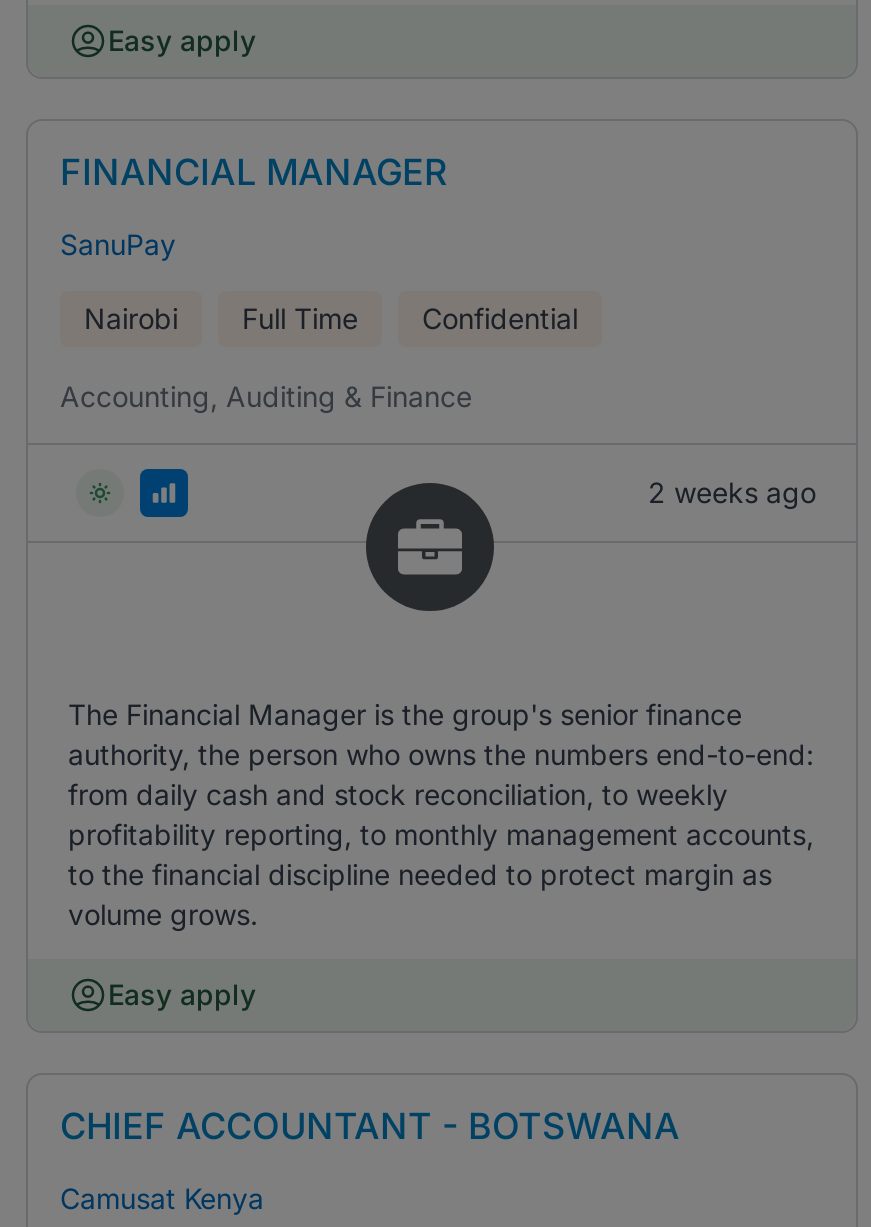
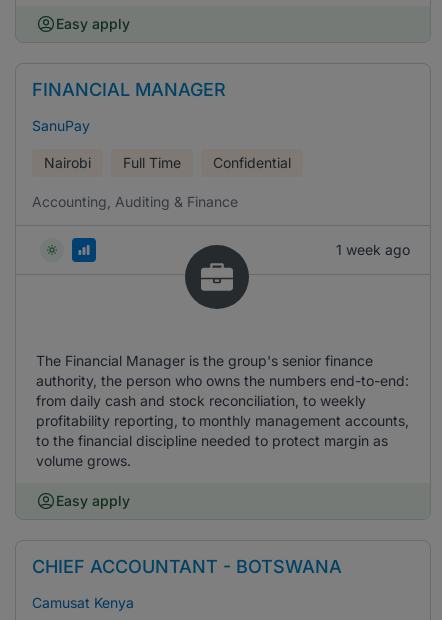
- 2 weeks ago
+ 1 week ago
